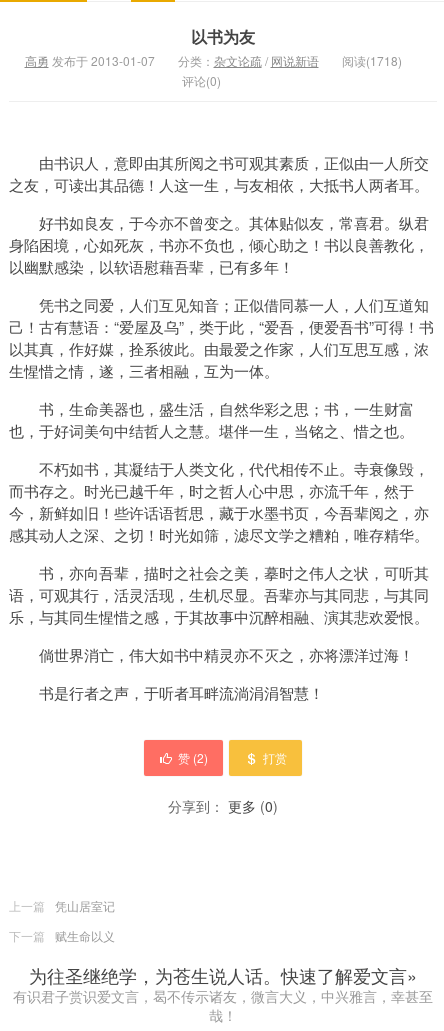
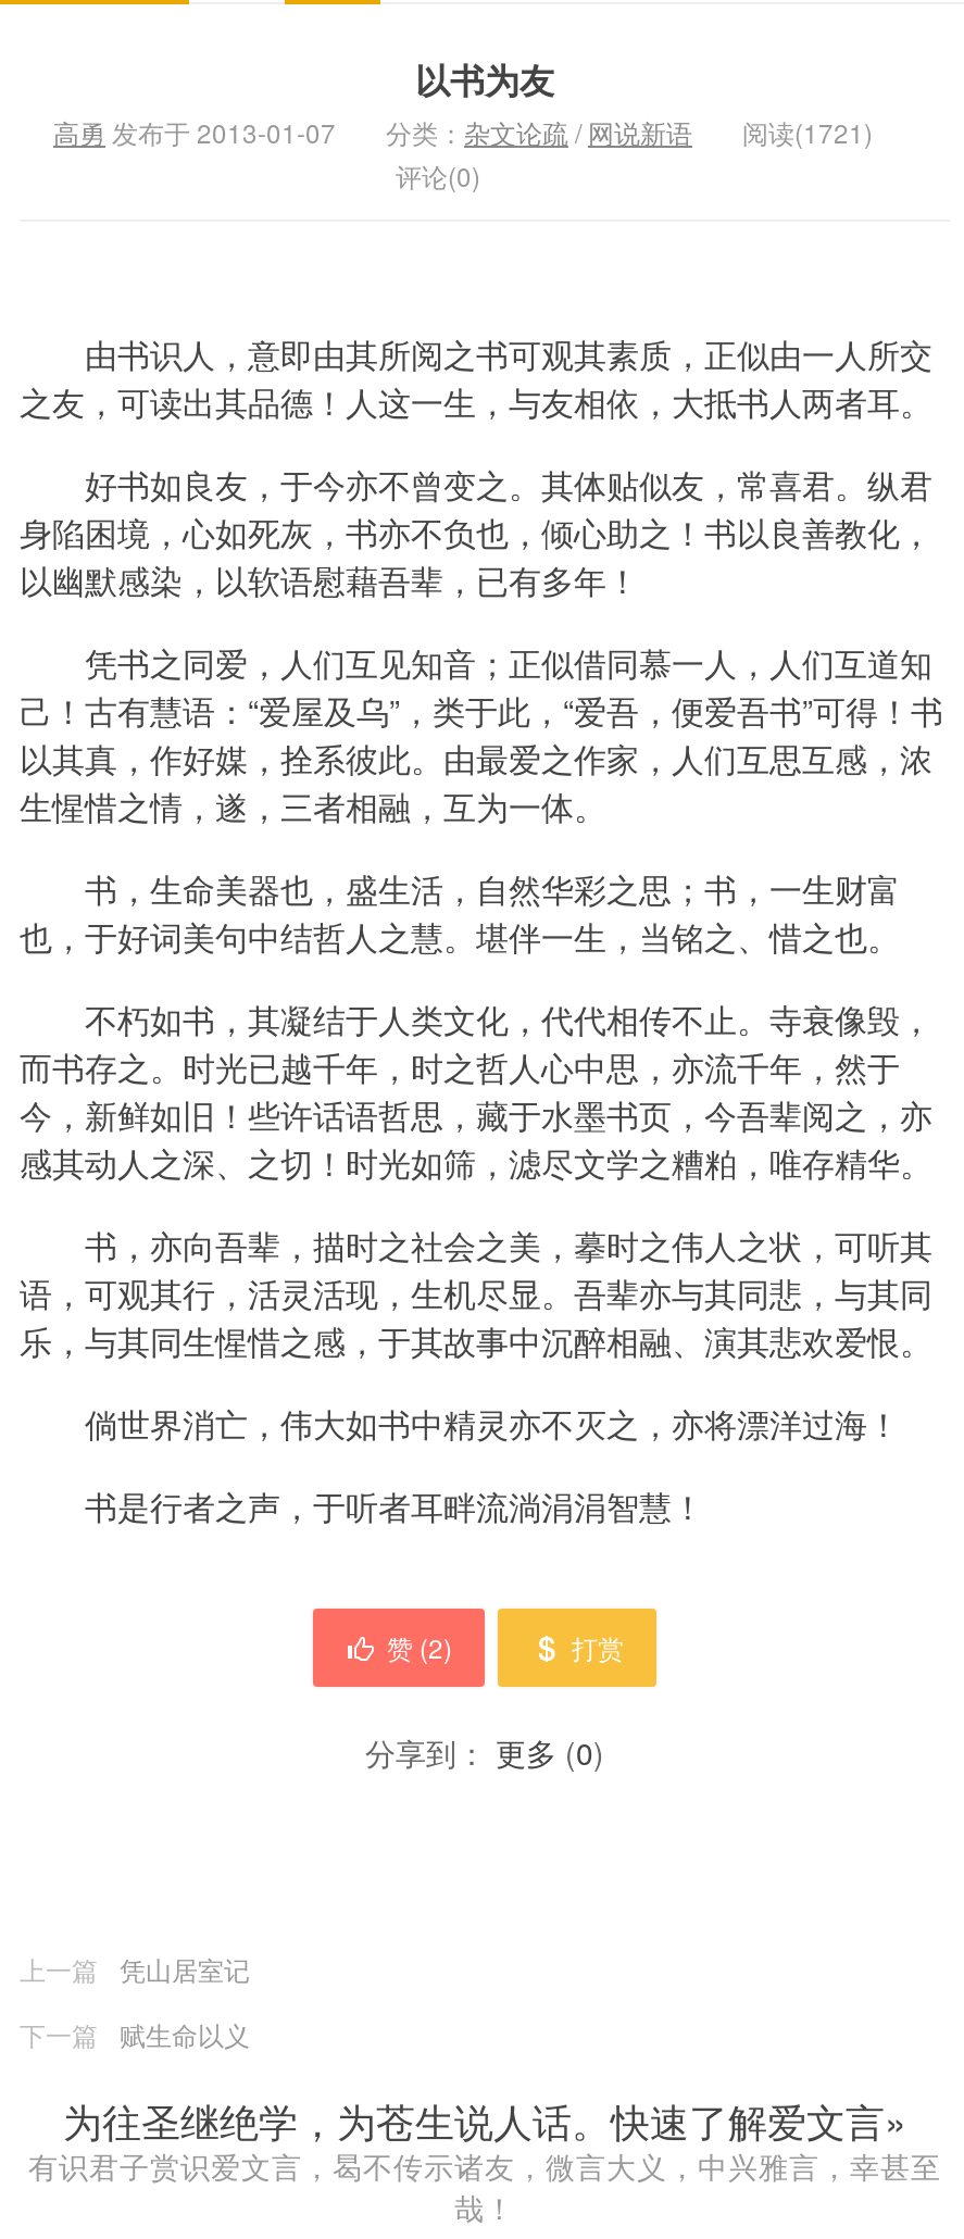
- 高勇发布于 2013-01-07 分类：杂文论疏/网说新语 阅读(1718)
+ 高勇发布于 2013-01-07 分类：杂文论疏/网说新语 阅读(1721)
